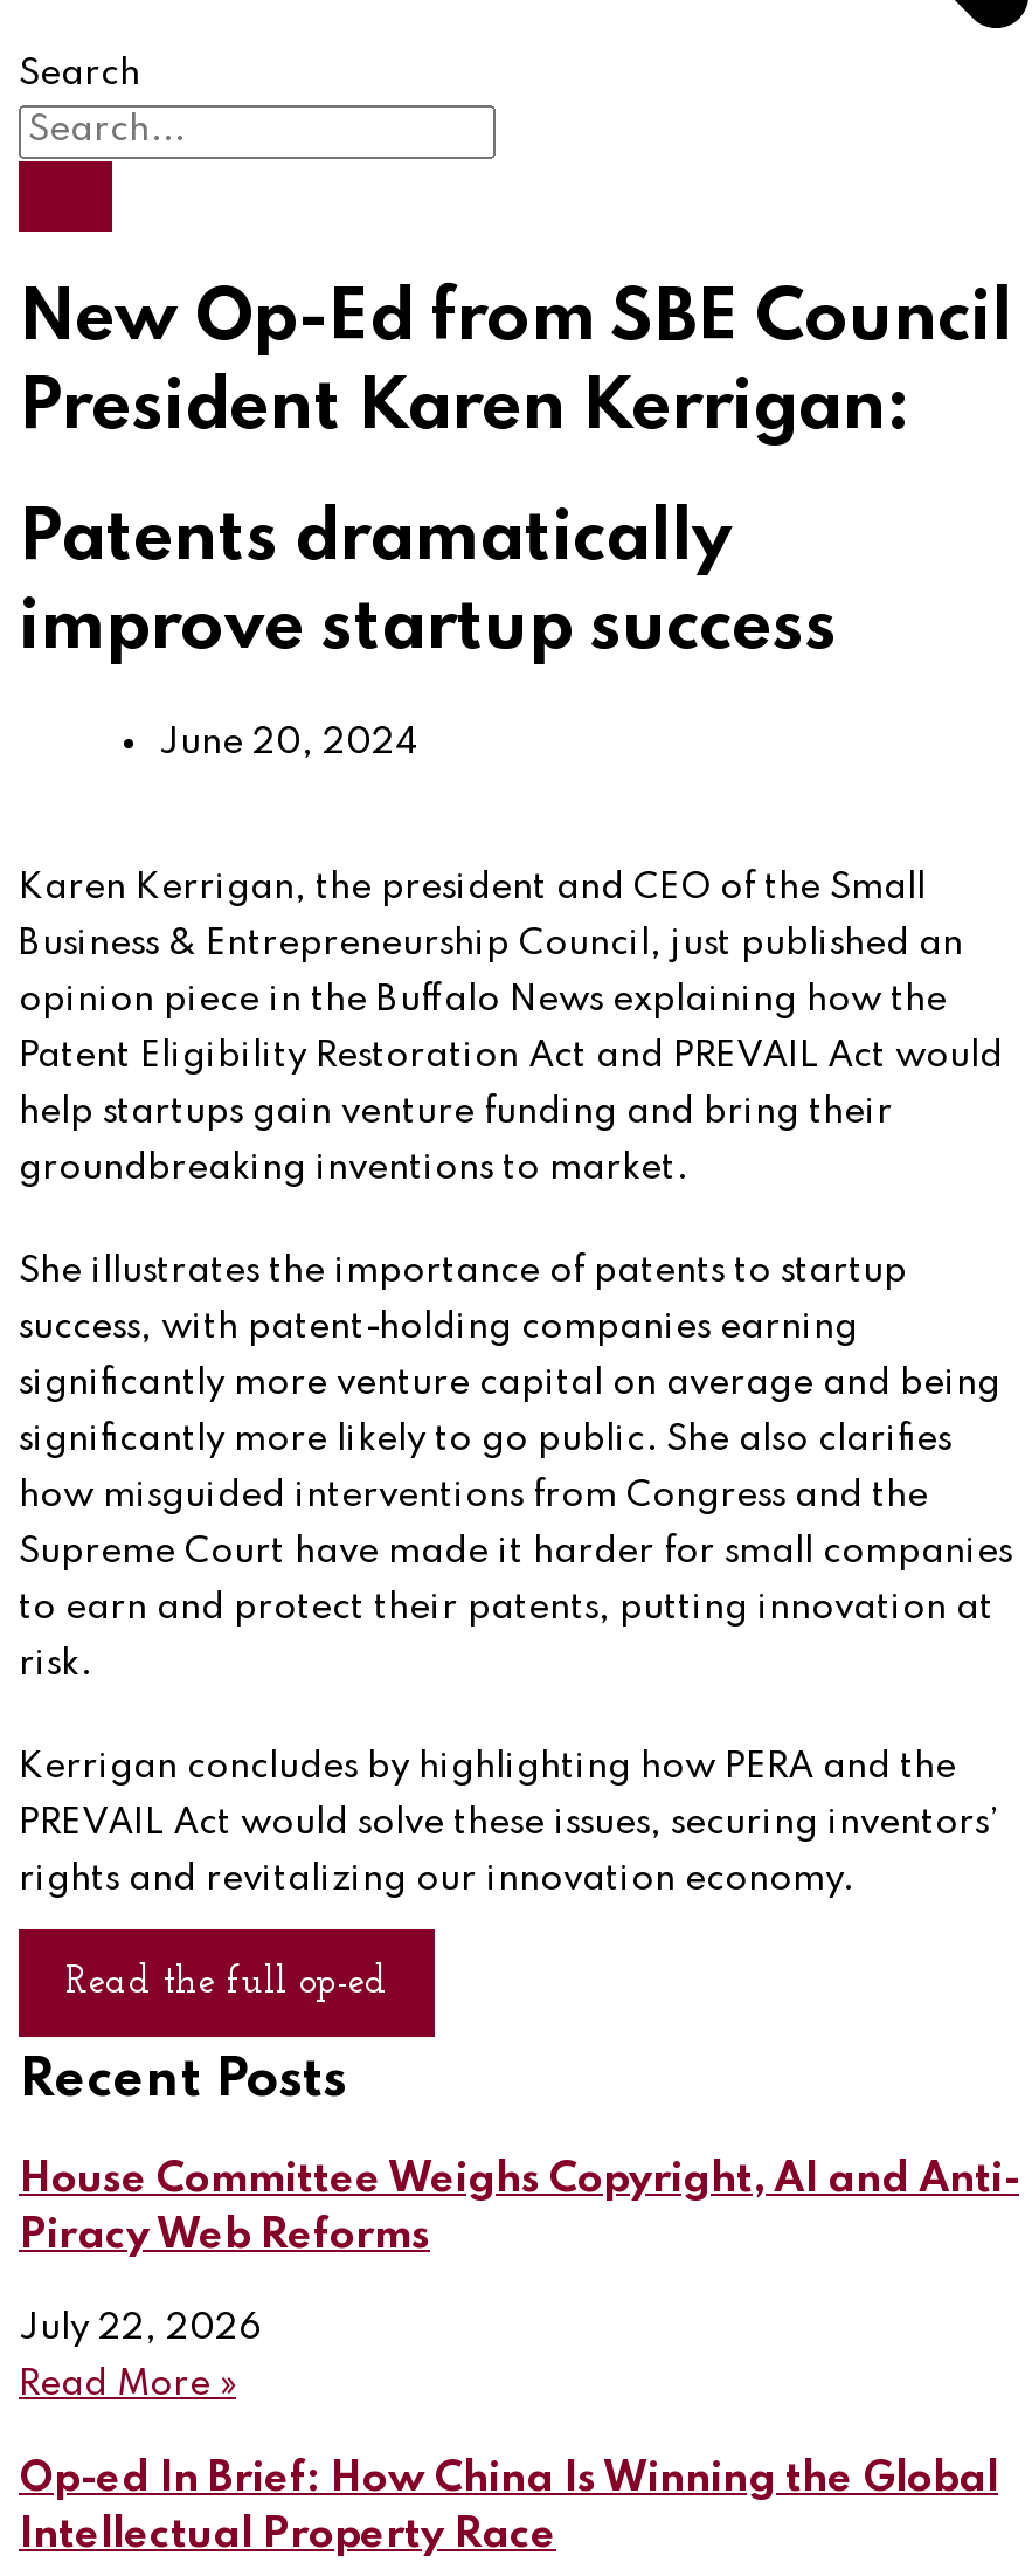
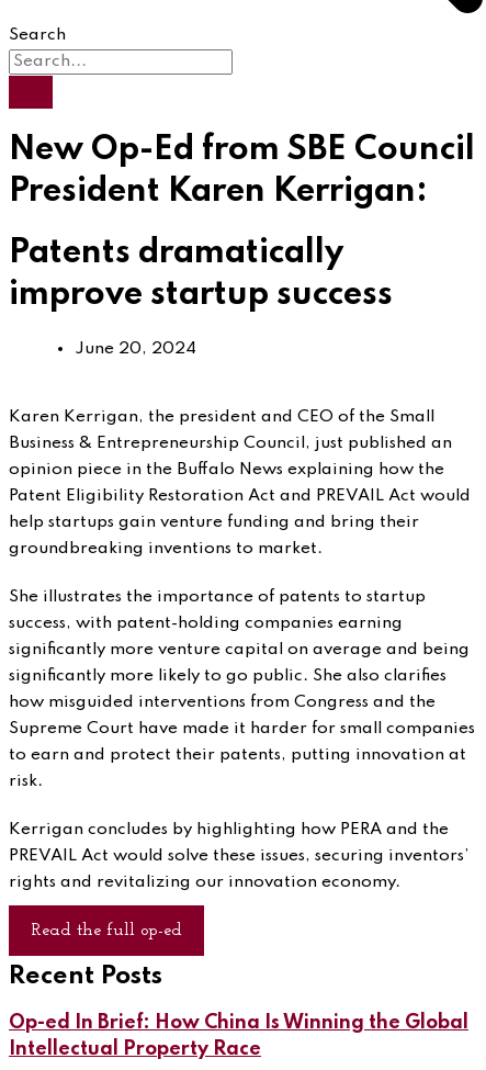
- House Committee Weighs Copyright, AI and Anti-
- Piracy Web Reforms
- July 22, 2026
- Read More »
